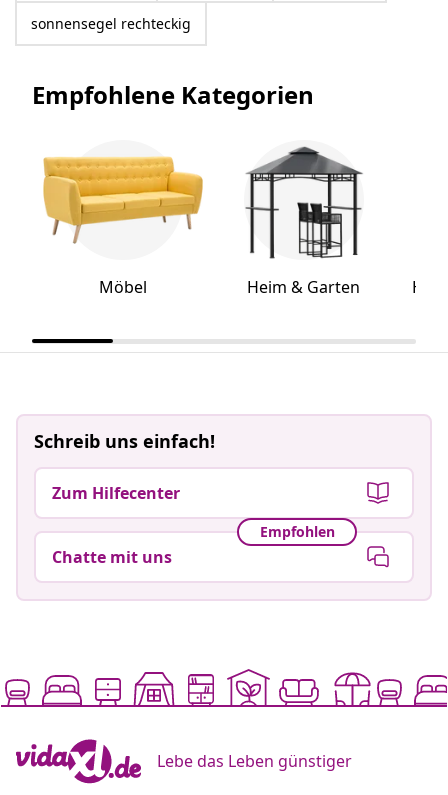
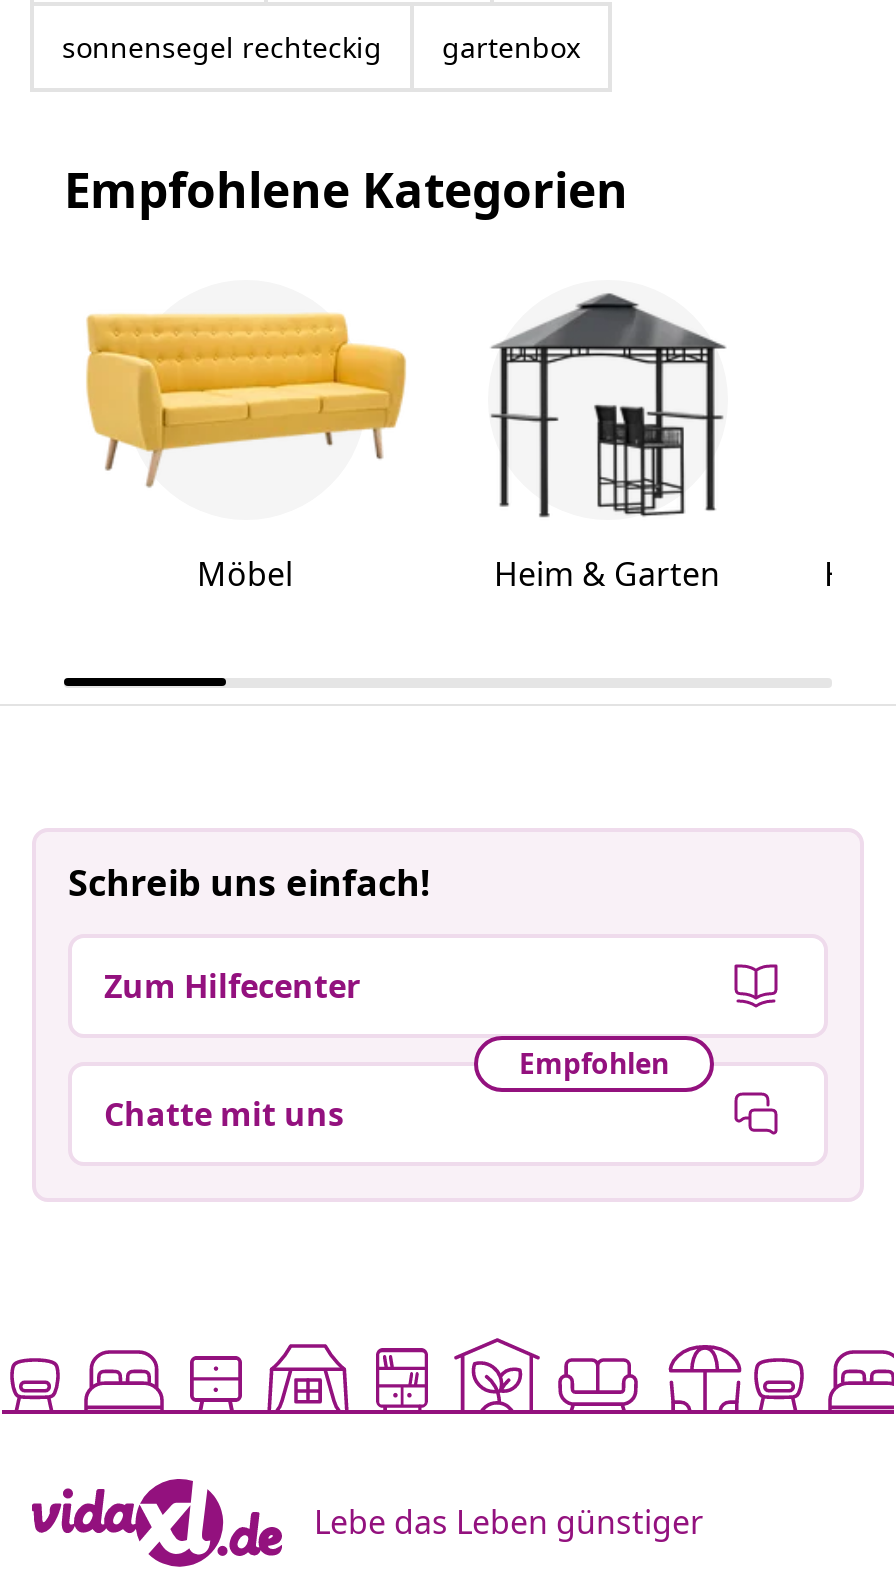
+ gartenbox
